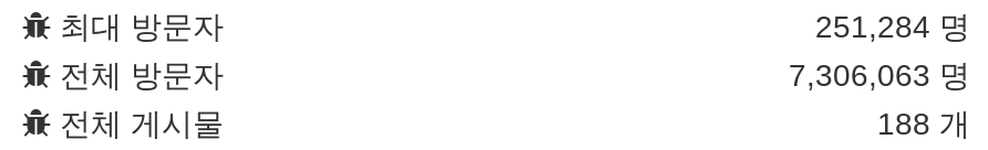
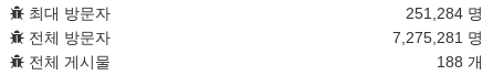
- 7,306,063 명
+ 7,275,281 명
